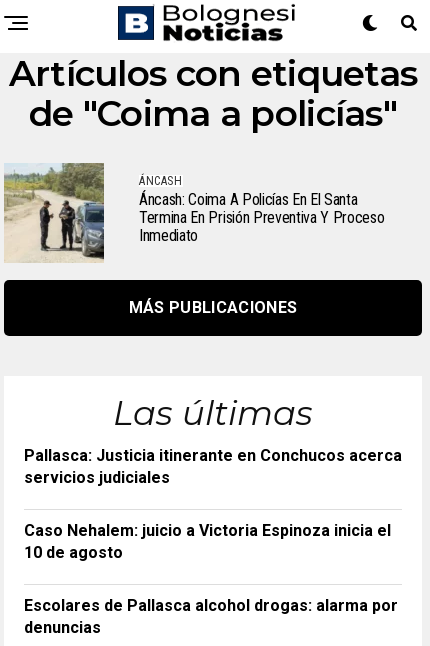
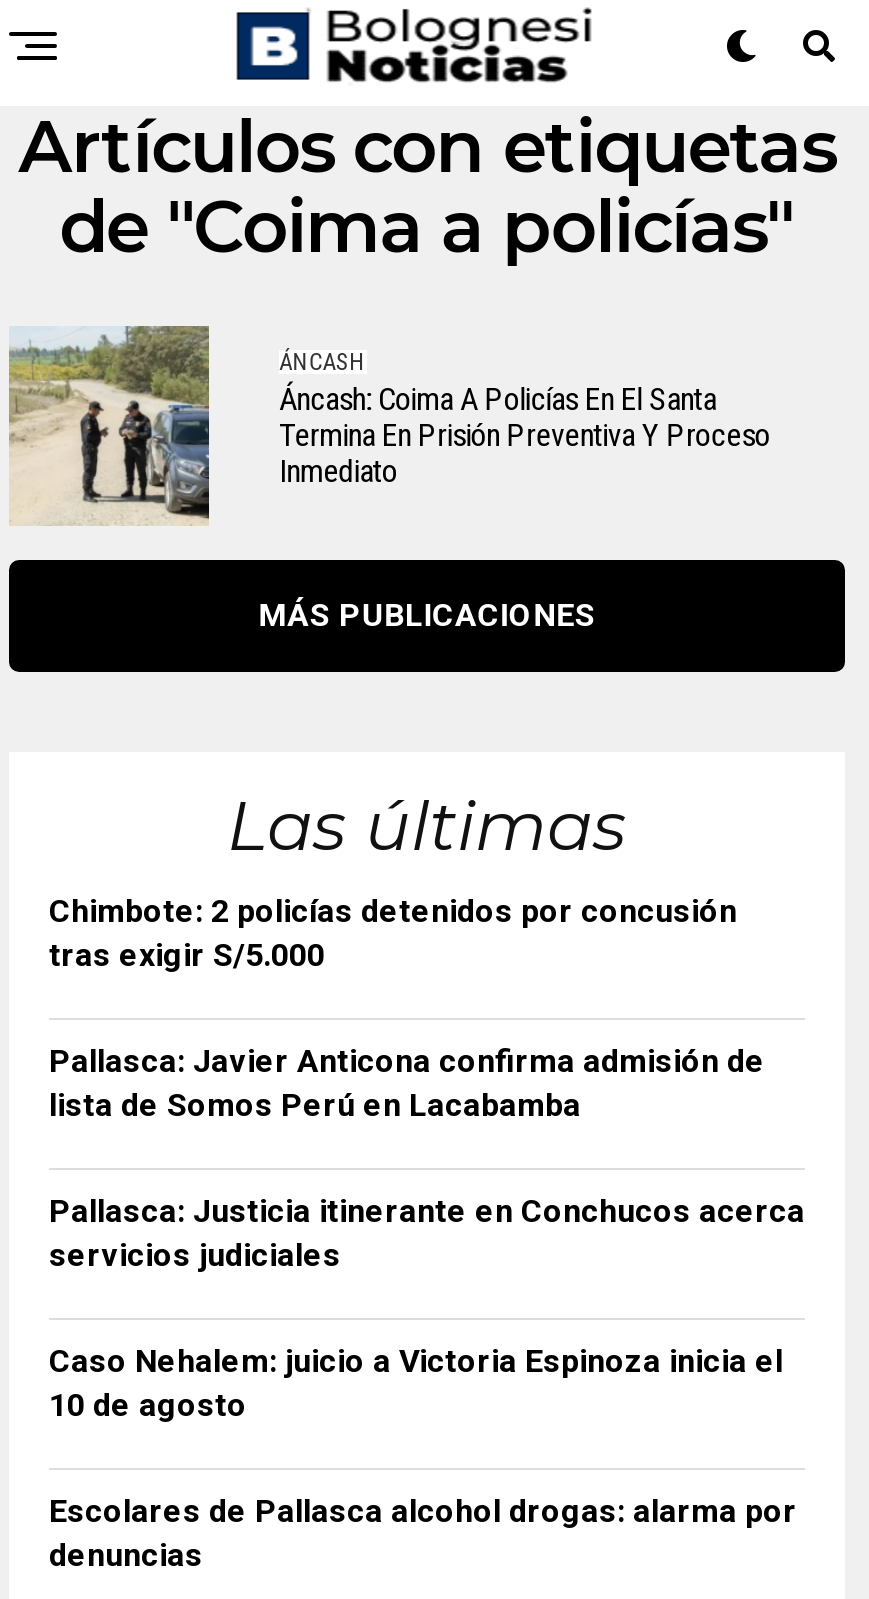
+ Chimbote: 2 policías detenidos por concusión
+ tras exigir S/5.000
+ Pallasca: Javier Anticona confirma admisión de
+ lista de Somos Perú en Lacabamba
